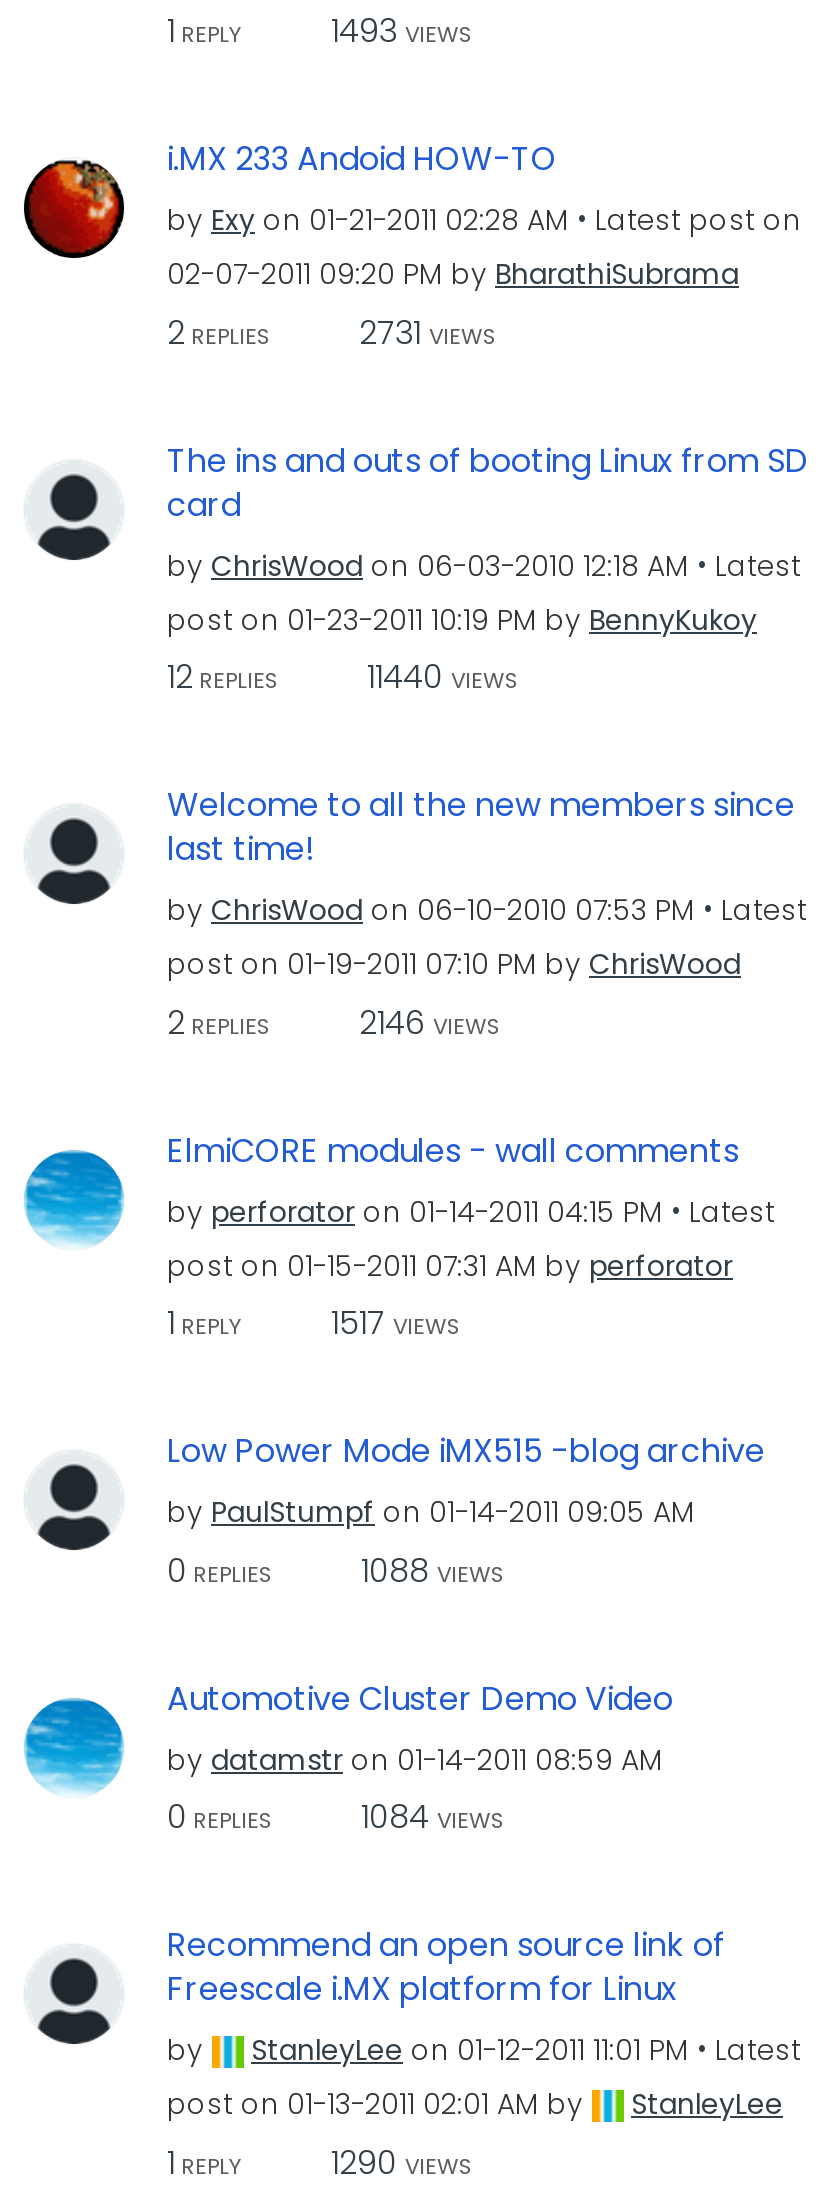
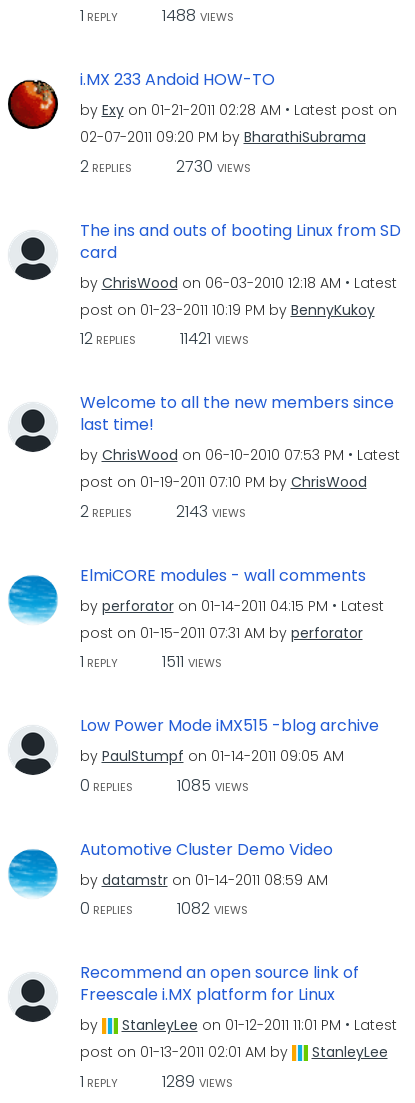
- 1 REPLY 1493 VIEWS
+ 1 REPLY 1488 VIEWS

- 2 REPLIES 2731 VIEWS
+ 2 REPLIES 2730 VIEWS

- 12 REPLIES 11440 VIEWS
+ 12 REPLIES 11421 VIEWS

- 2 REPLIES 2146 VIEWS
+ 2 REPLIES 2143 VIEWS

- 1 REPLY 1517 VIEWS
+ 1 REPLY 1511 VIEWS

- 1088 VIEWS
+ 1085 VIEWS

- 1084 VIEWS
+ 1082 VIEWS

- 1 REPLY 1290 VIEWS
+ 1 REPLY 1289 VIEWS
